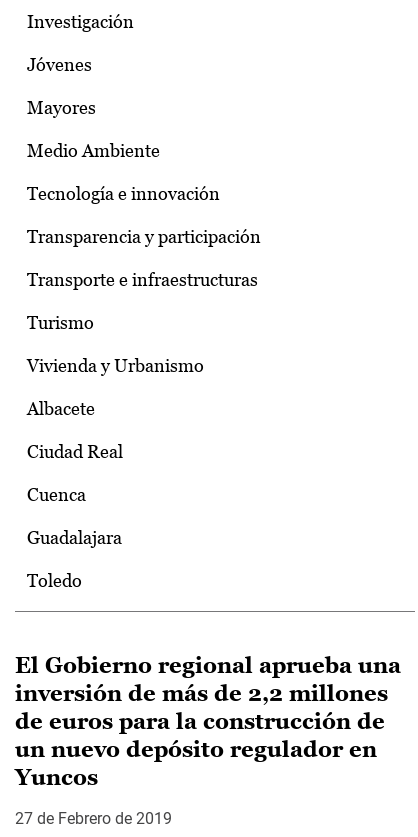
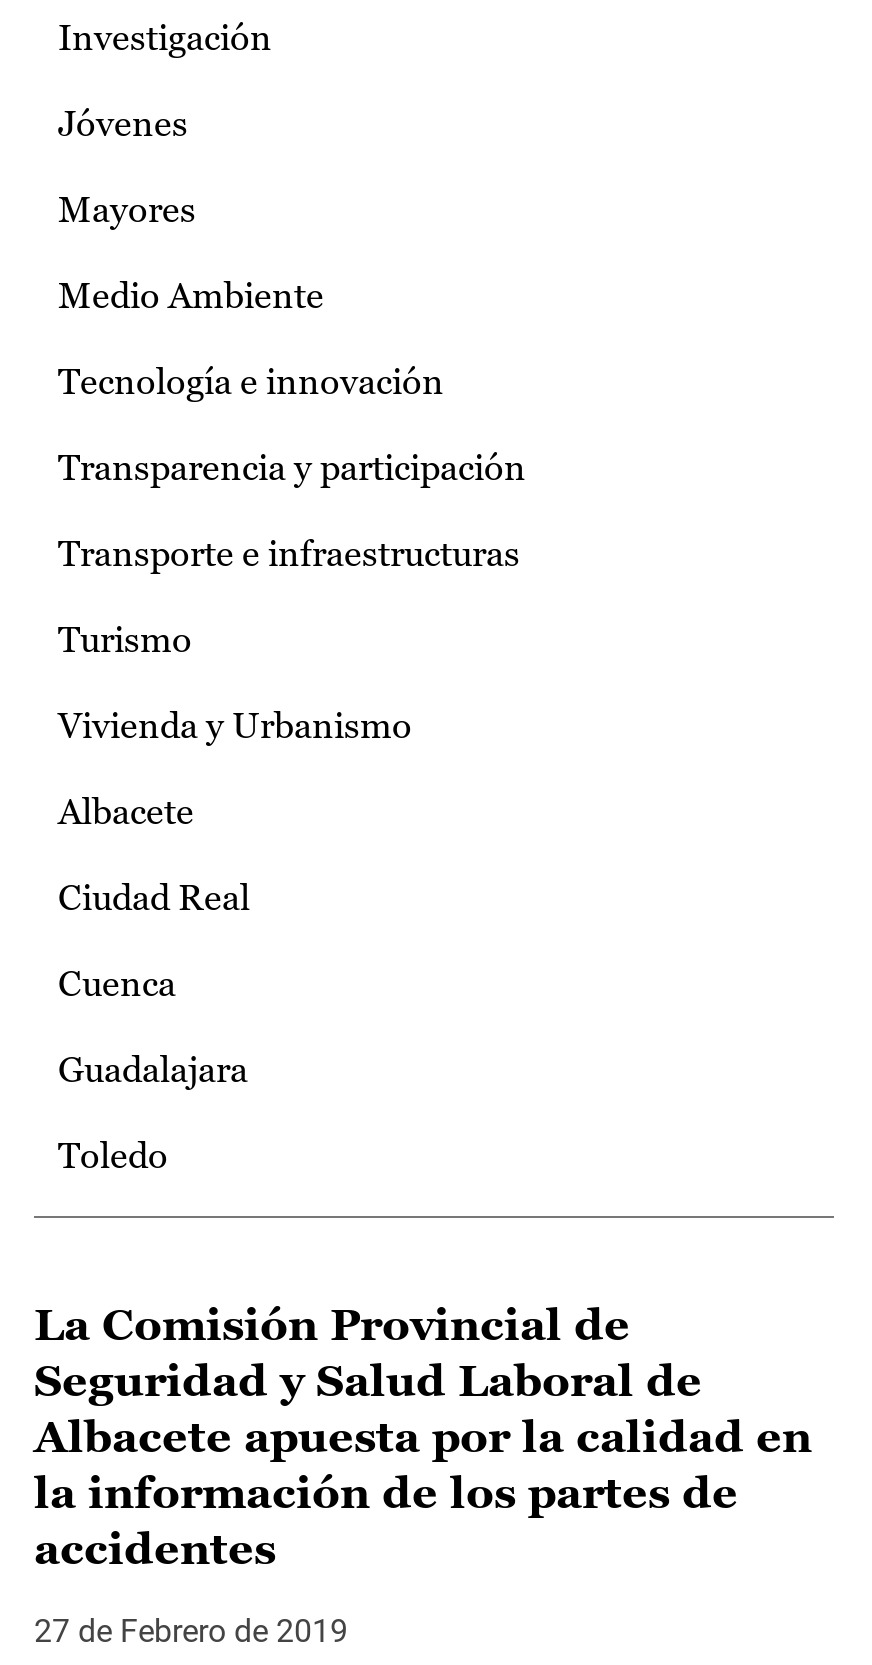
- El Gobierno regional aprueba una
- inversión de más de 2,2 millones
- de euros para la construcción de
- un nuevo depósito regulador en
- Yuncos
+ La Comisión Provincial de
+ Seguridad y Salud Laboral de
+ Albacete apuesta por la calidad en
+ la información de los partes de
+ accidentes
